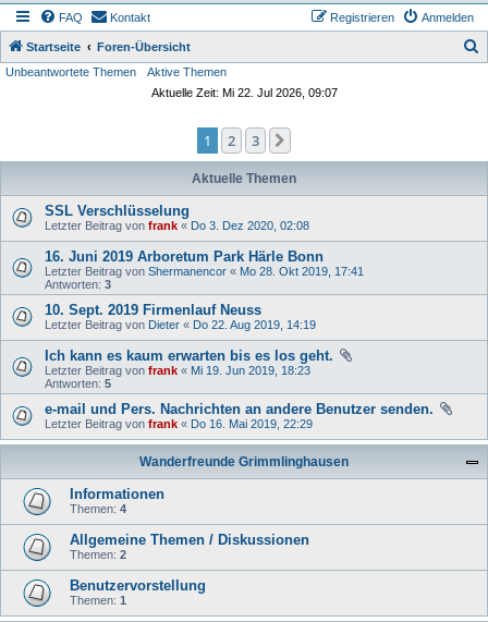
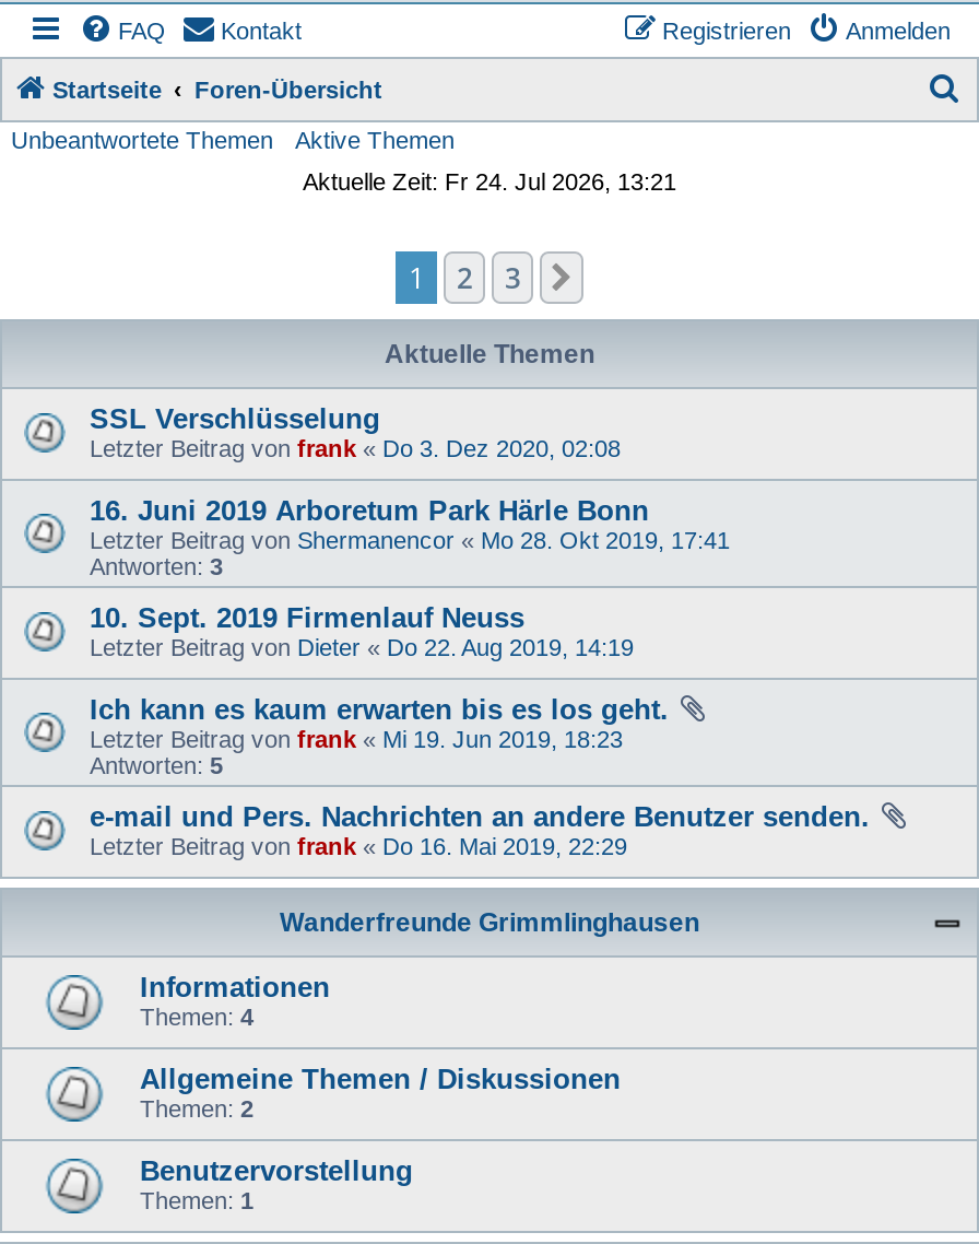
- Aktuelle Zeit: Mi 22. Jul 2026, 09:07
+ Aktuelle Zeit: Fr 24. Jul 2026, 13:21
